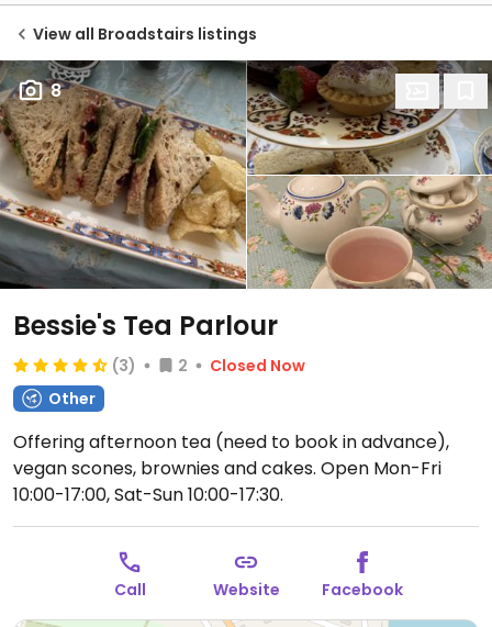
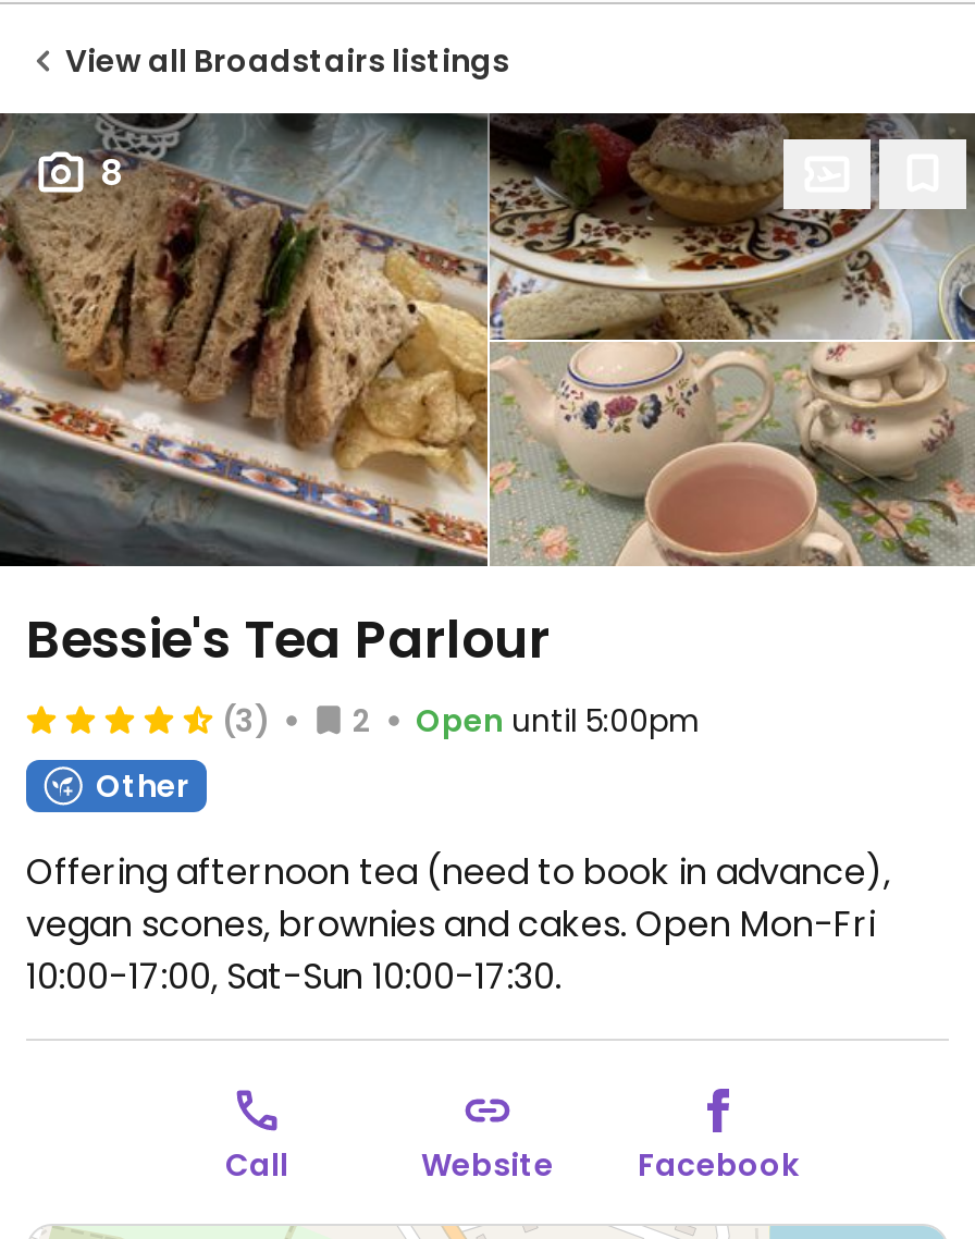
- Closed Now
+ Open until 5:00pm
